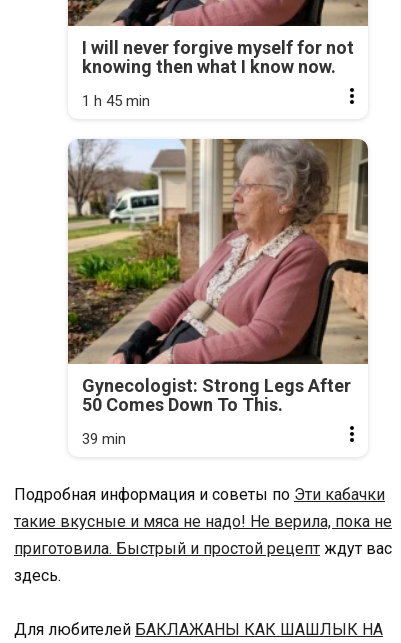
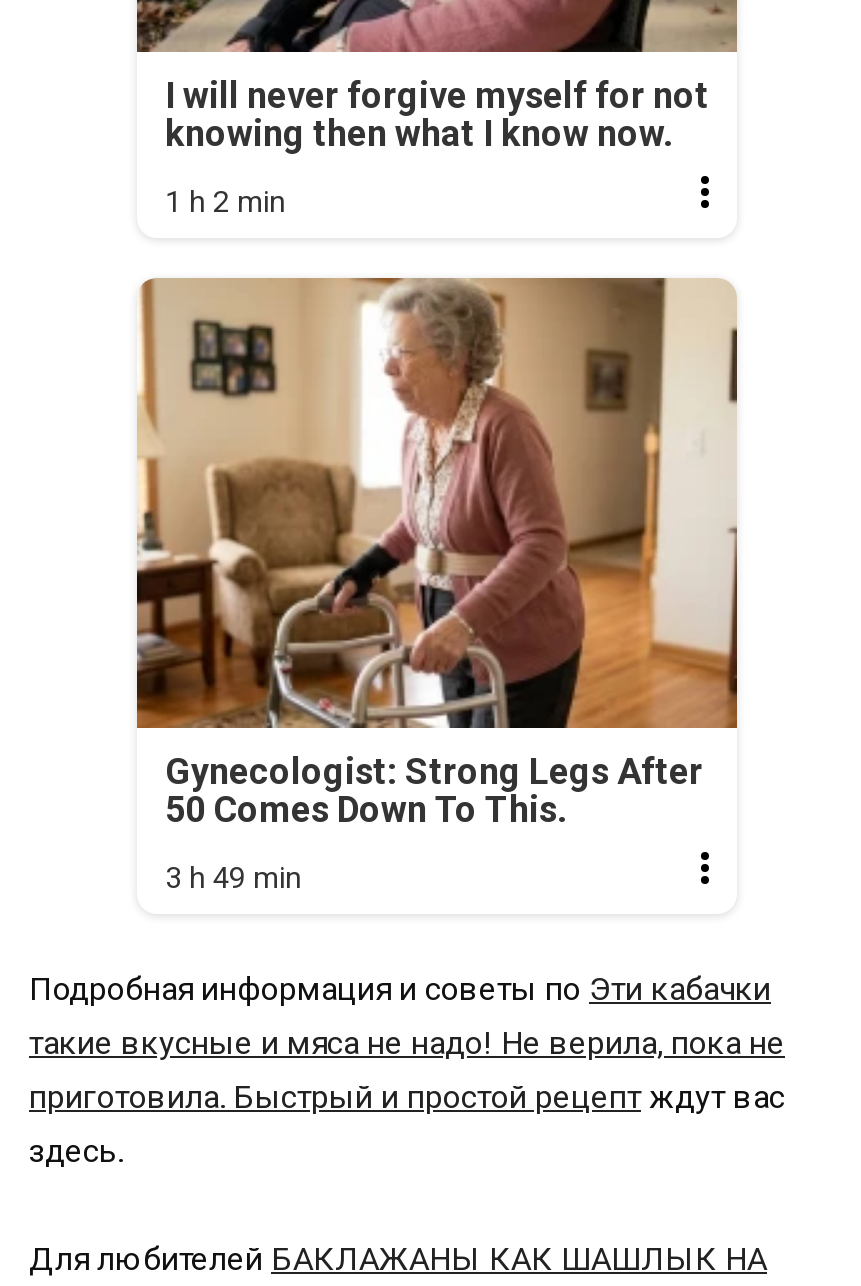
- 1 h 45 min
+ 1 h 2 min

- [image]
+ [image]

- 39 min
+ 3 h 49 min
